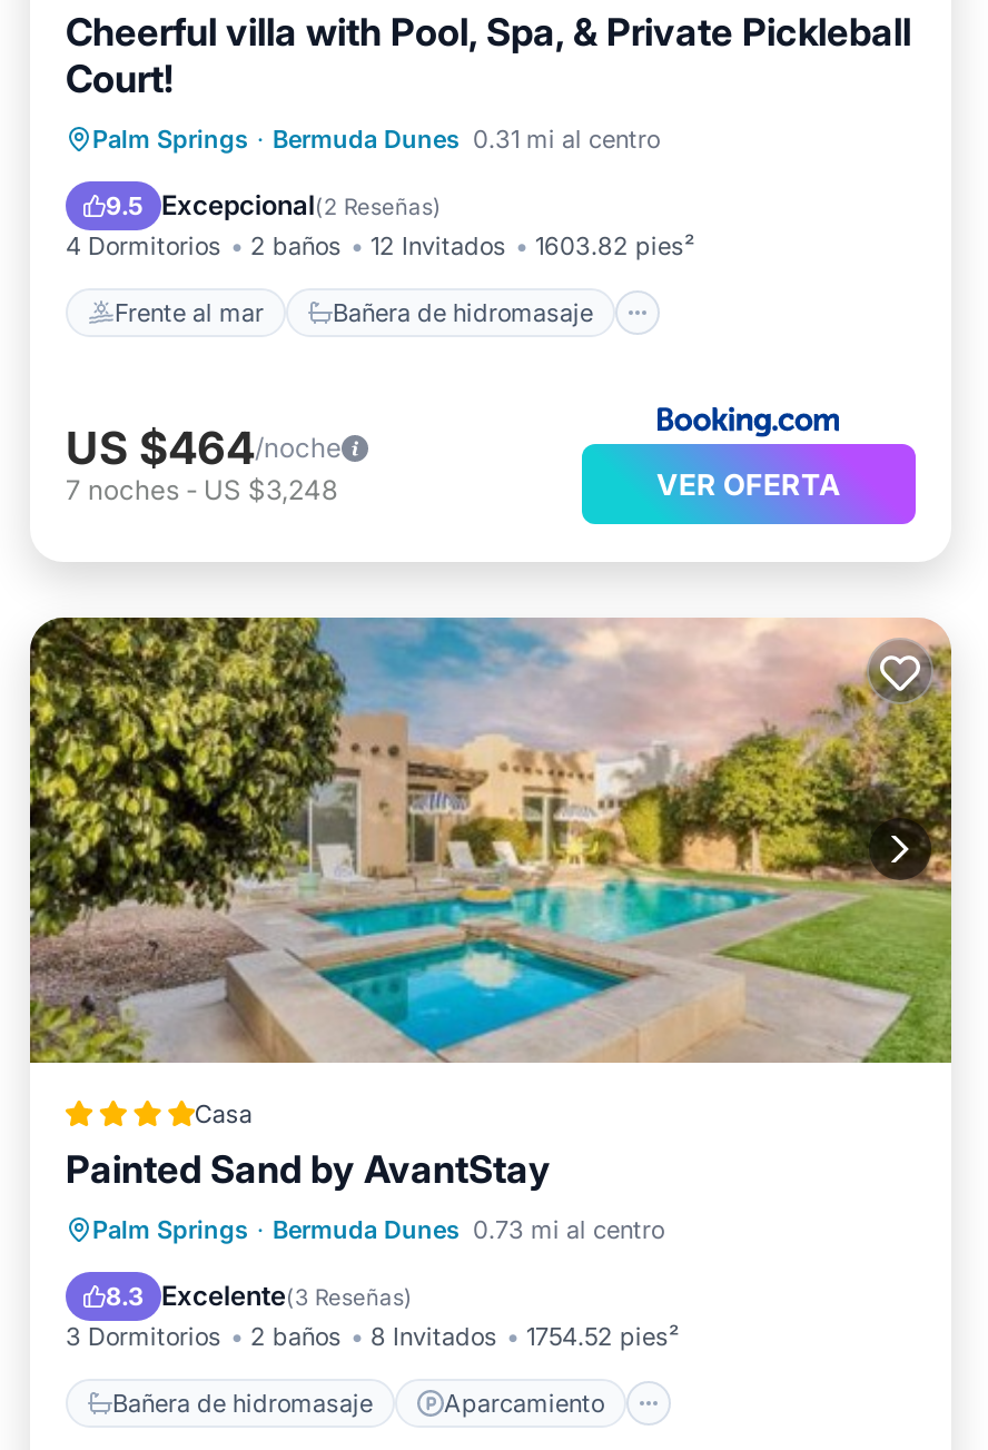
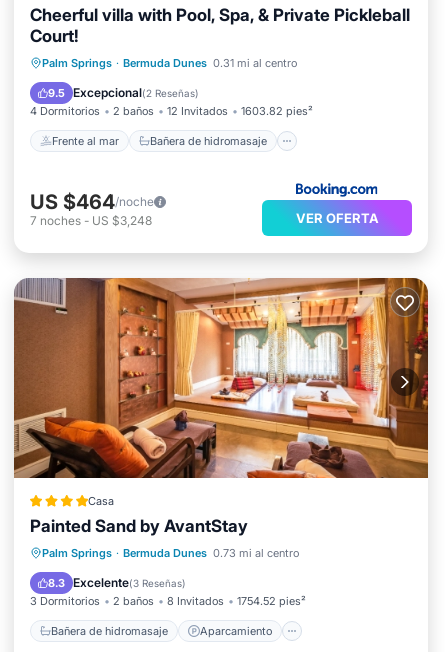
- [image]
+ [image]
